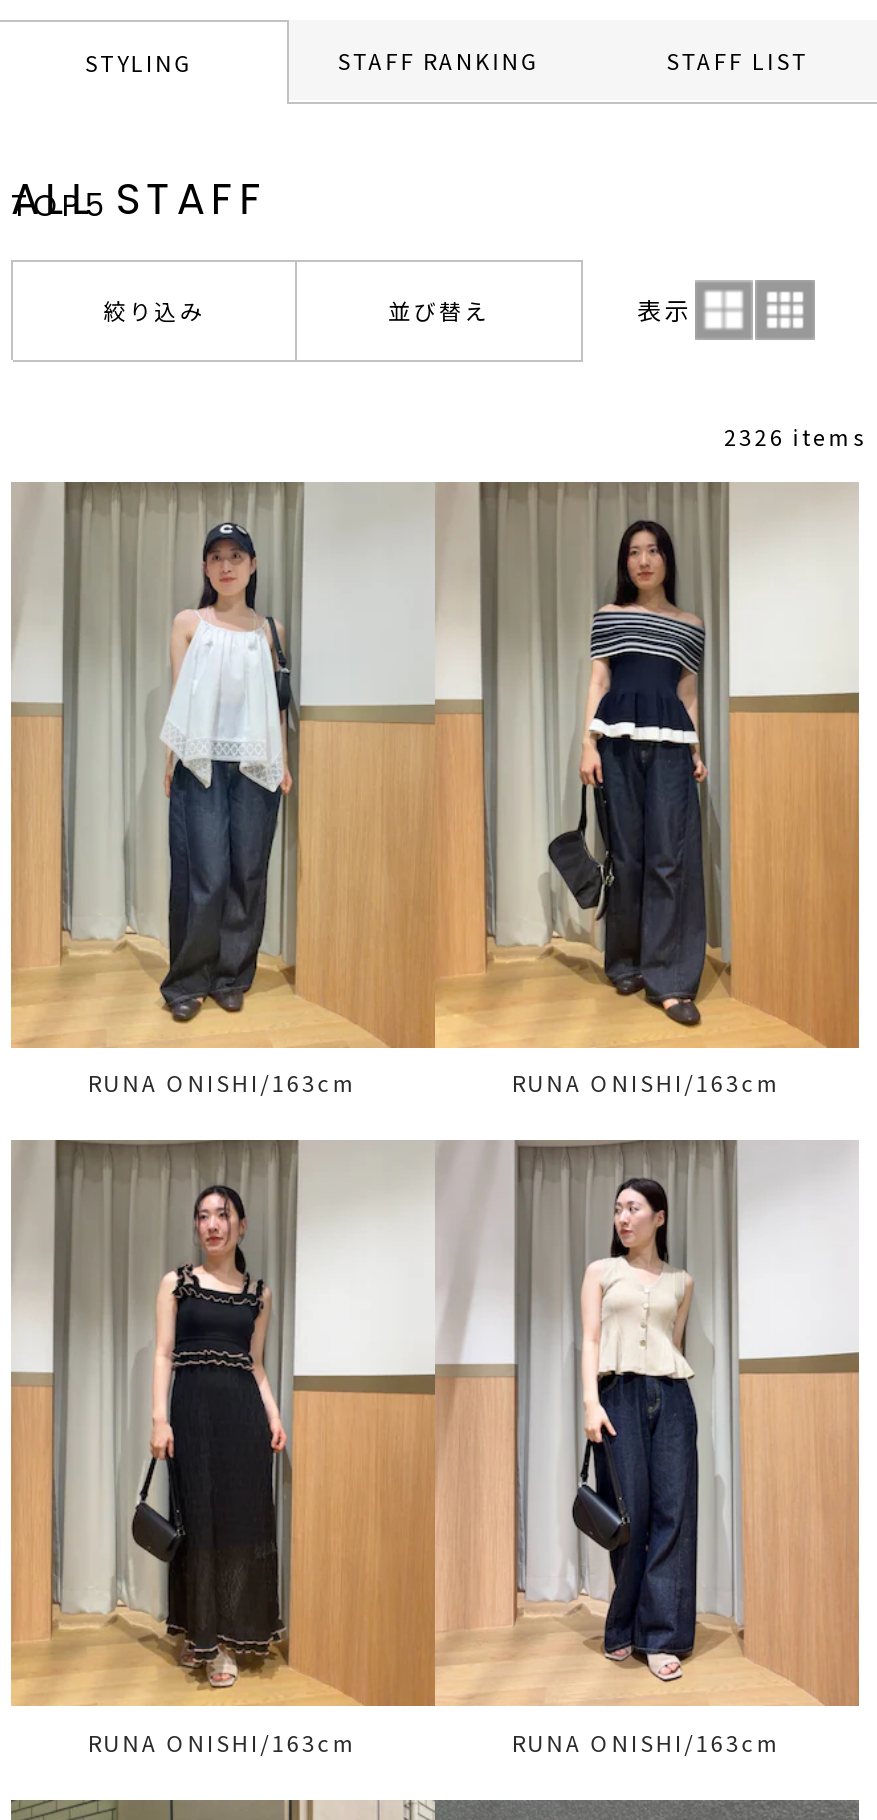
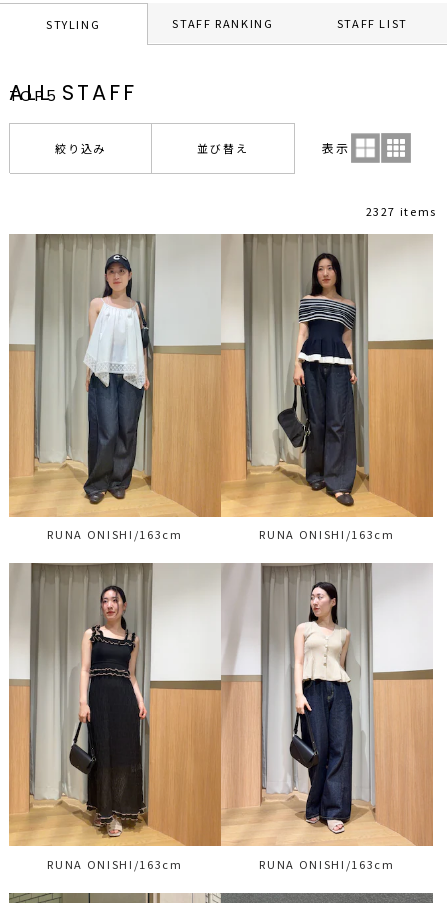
- 2326 items
+ 2327 items
